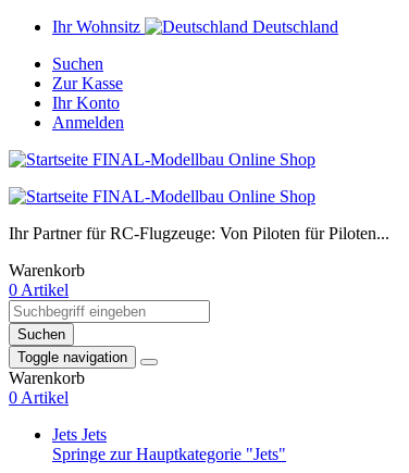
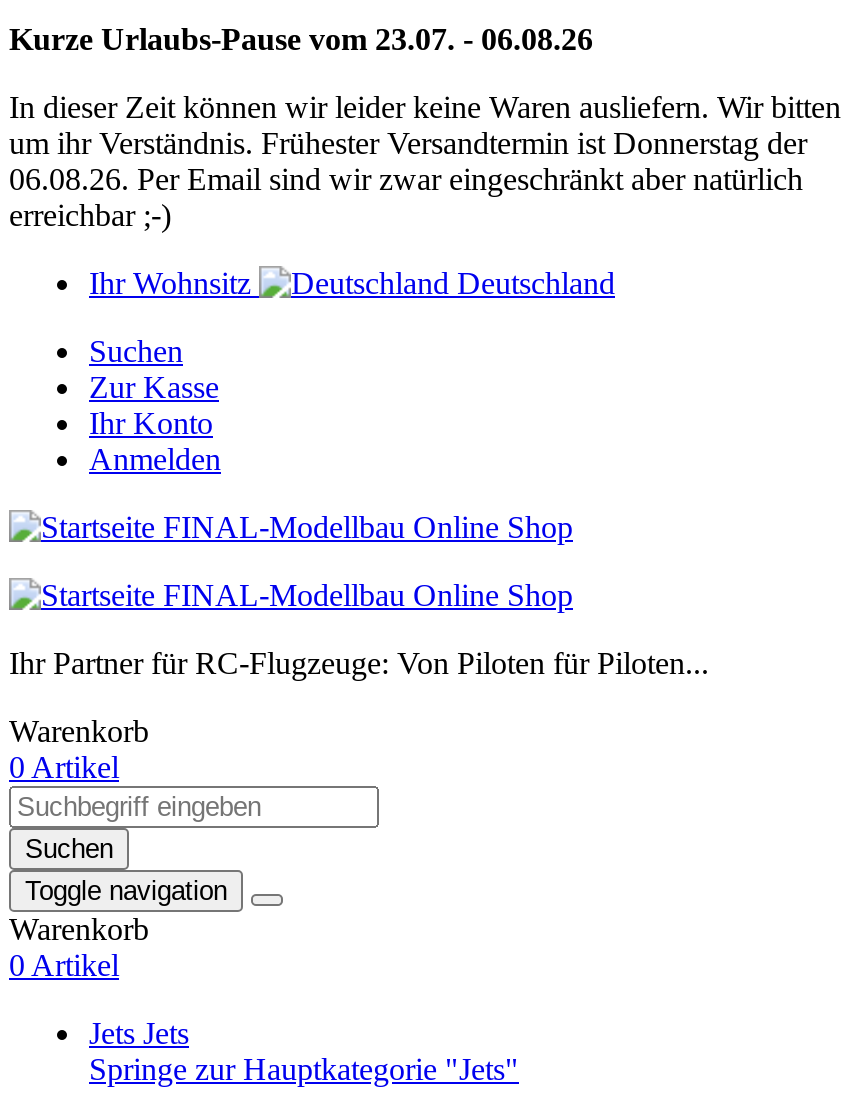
+ Kurze Urlaubs-Pause vom 23.07. - 06.08.26
+ In dieser Zeit können wir leider keine Waren ausliefern. Wir bitten
+ um ihr Verständnis. Frühester Versandtermin ist Donnerstag der
+ 06.08.26. Per Email sind wir zwar eingeschränkt aber natürlich
+ erreichbar ;-)
